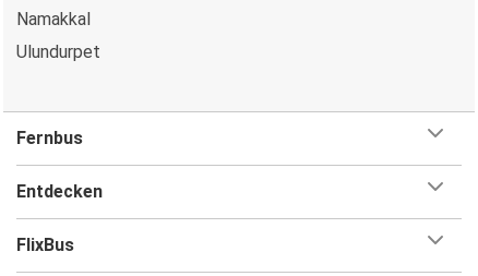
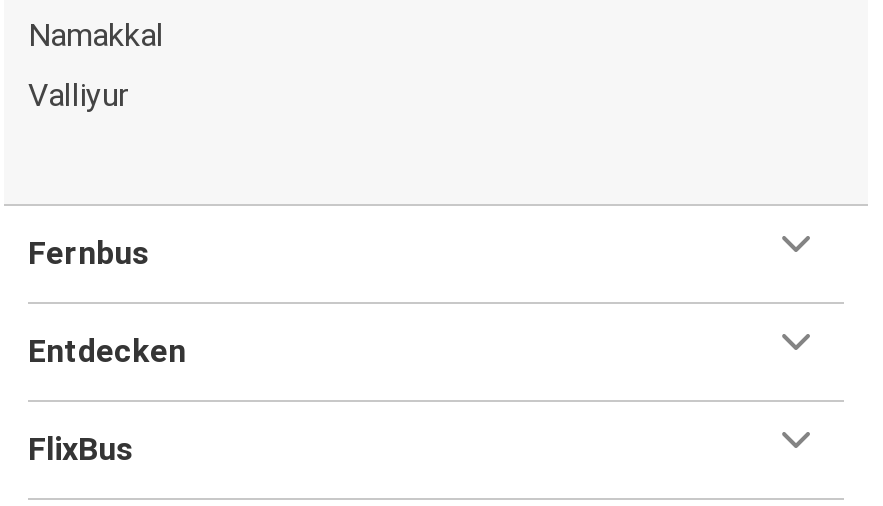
- Ulundurpet
+ Valliyur
